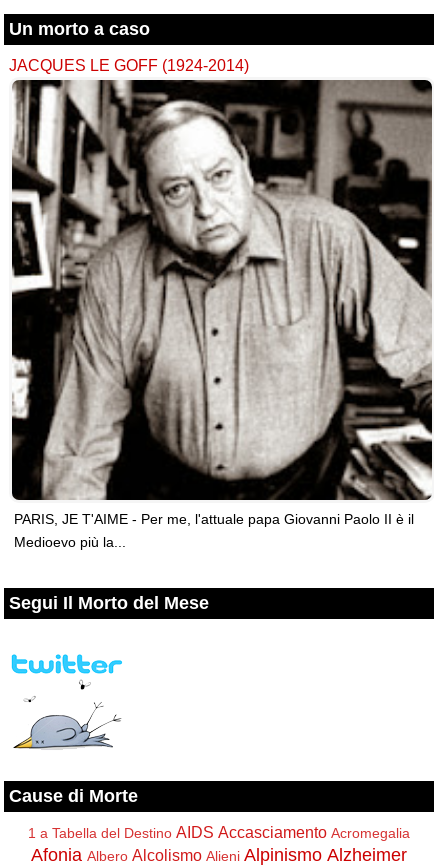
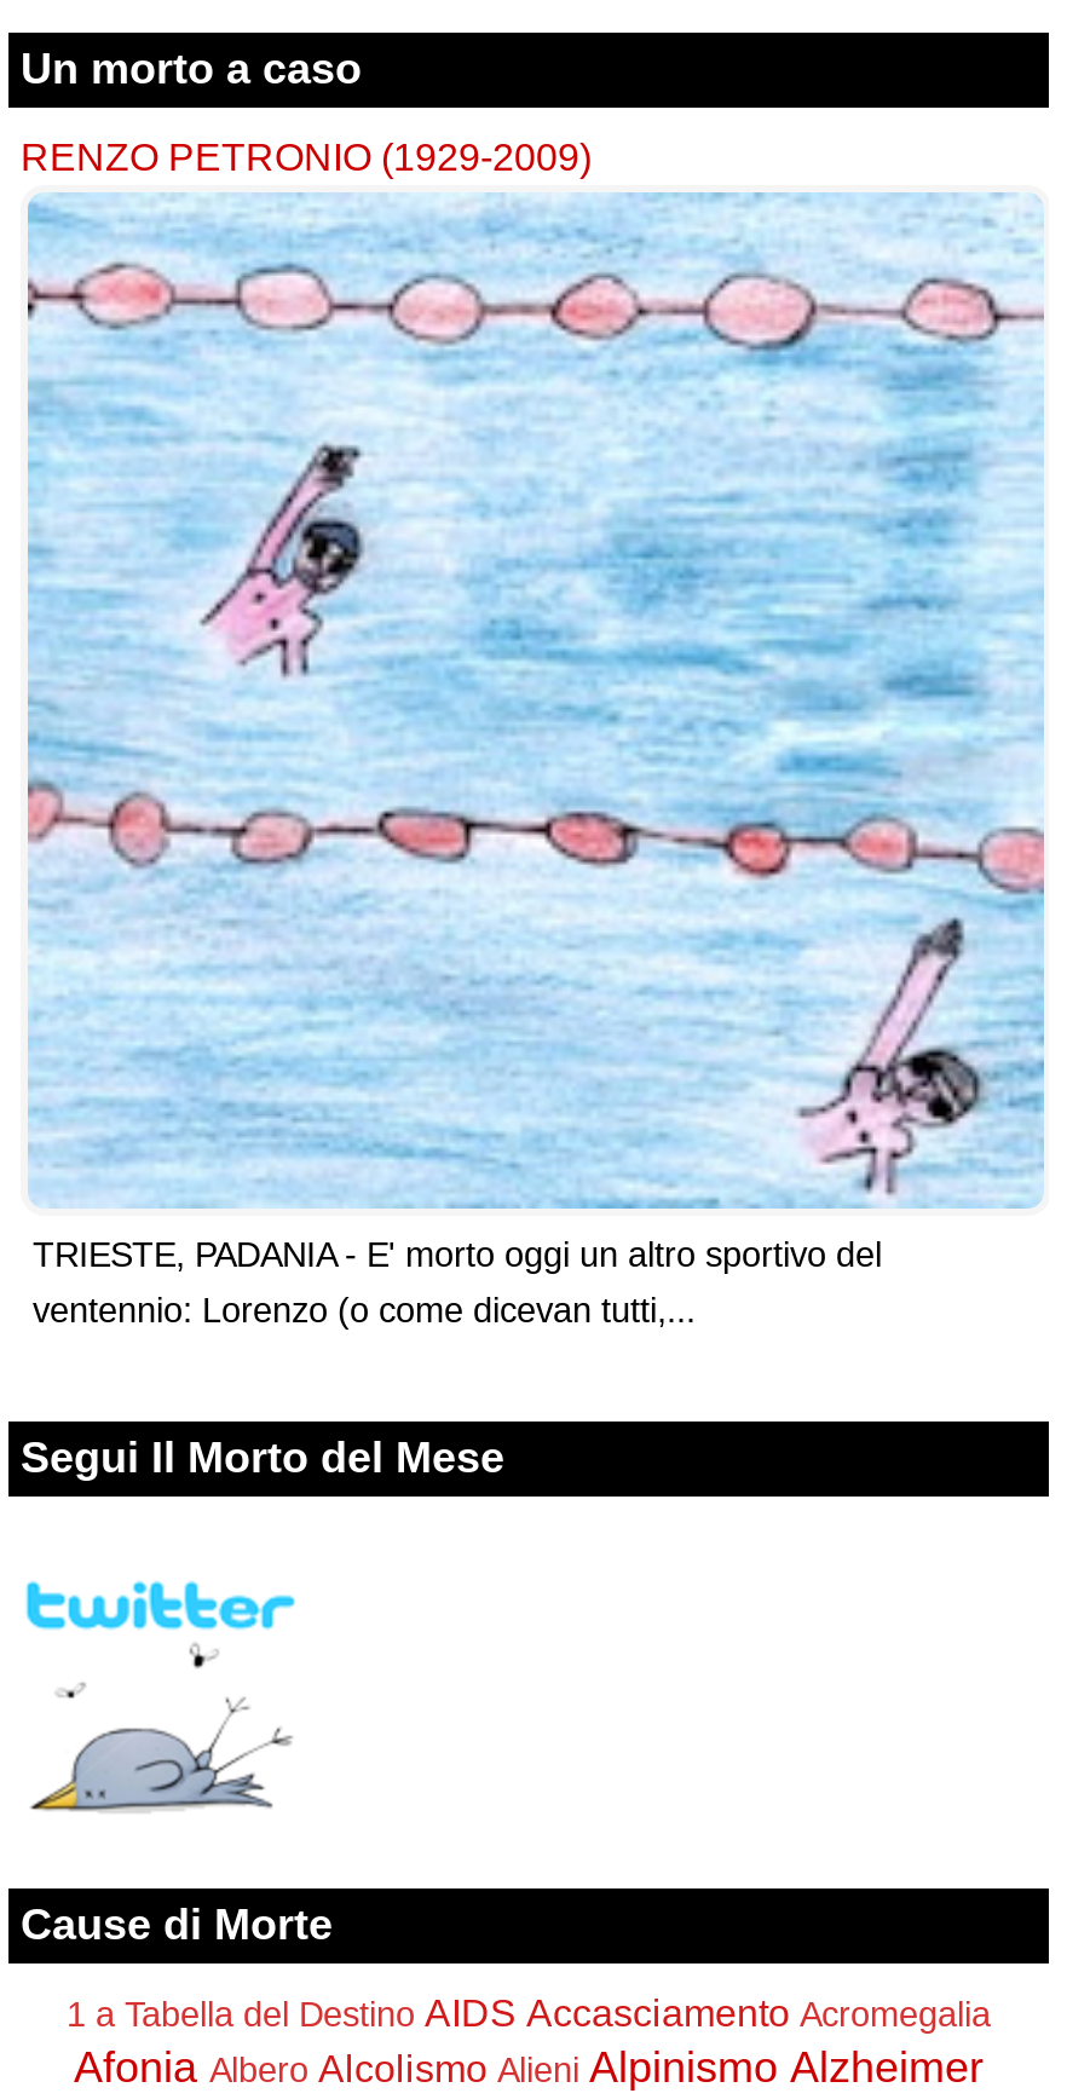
- JACQUES LE GOFF (1924-2014)
+ RENZO PETRONIO (1929-2009)

- [image]
- PARIS, JE T'AIME - Per me, l'attuale papa Giovanni Paolo II è il
- Medioevo più la...
+ [image]
+ TRIESTE, PADANIA - E' morto oggi un altro sportivo del
+ ventennio: Lorenzo (o come dicevan tutti,...
